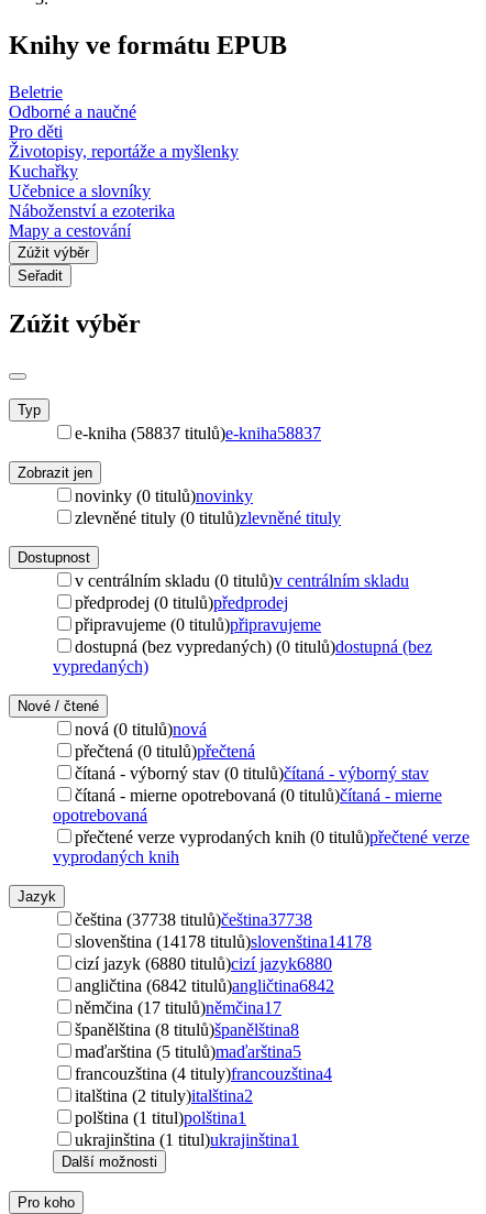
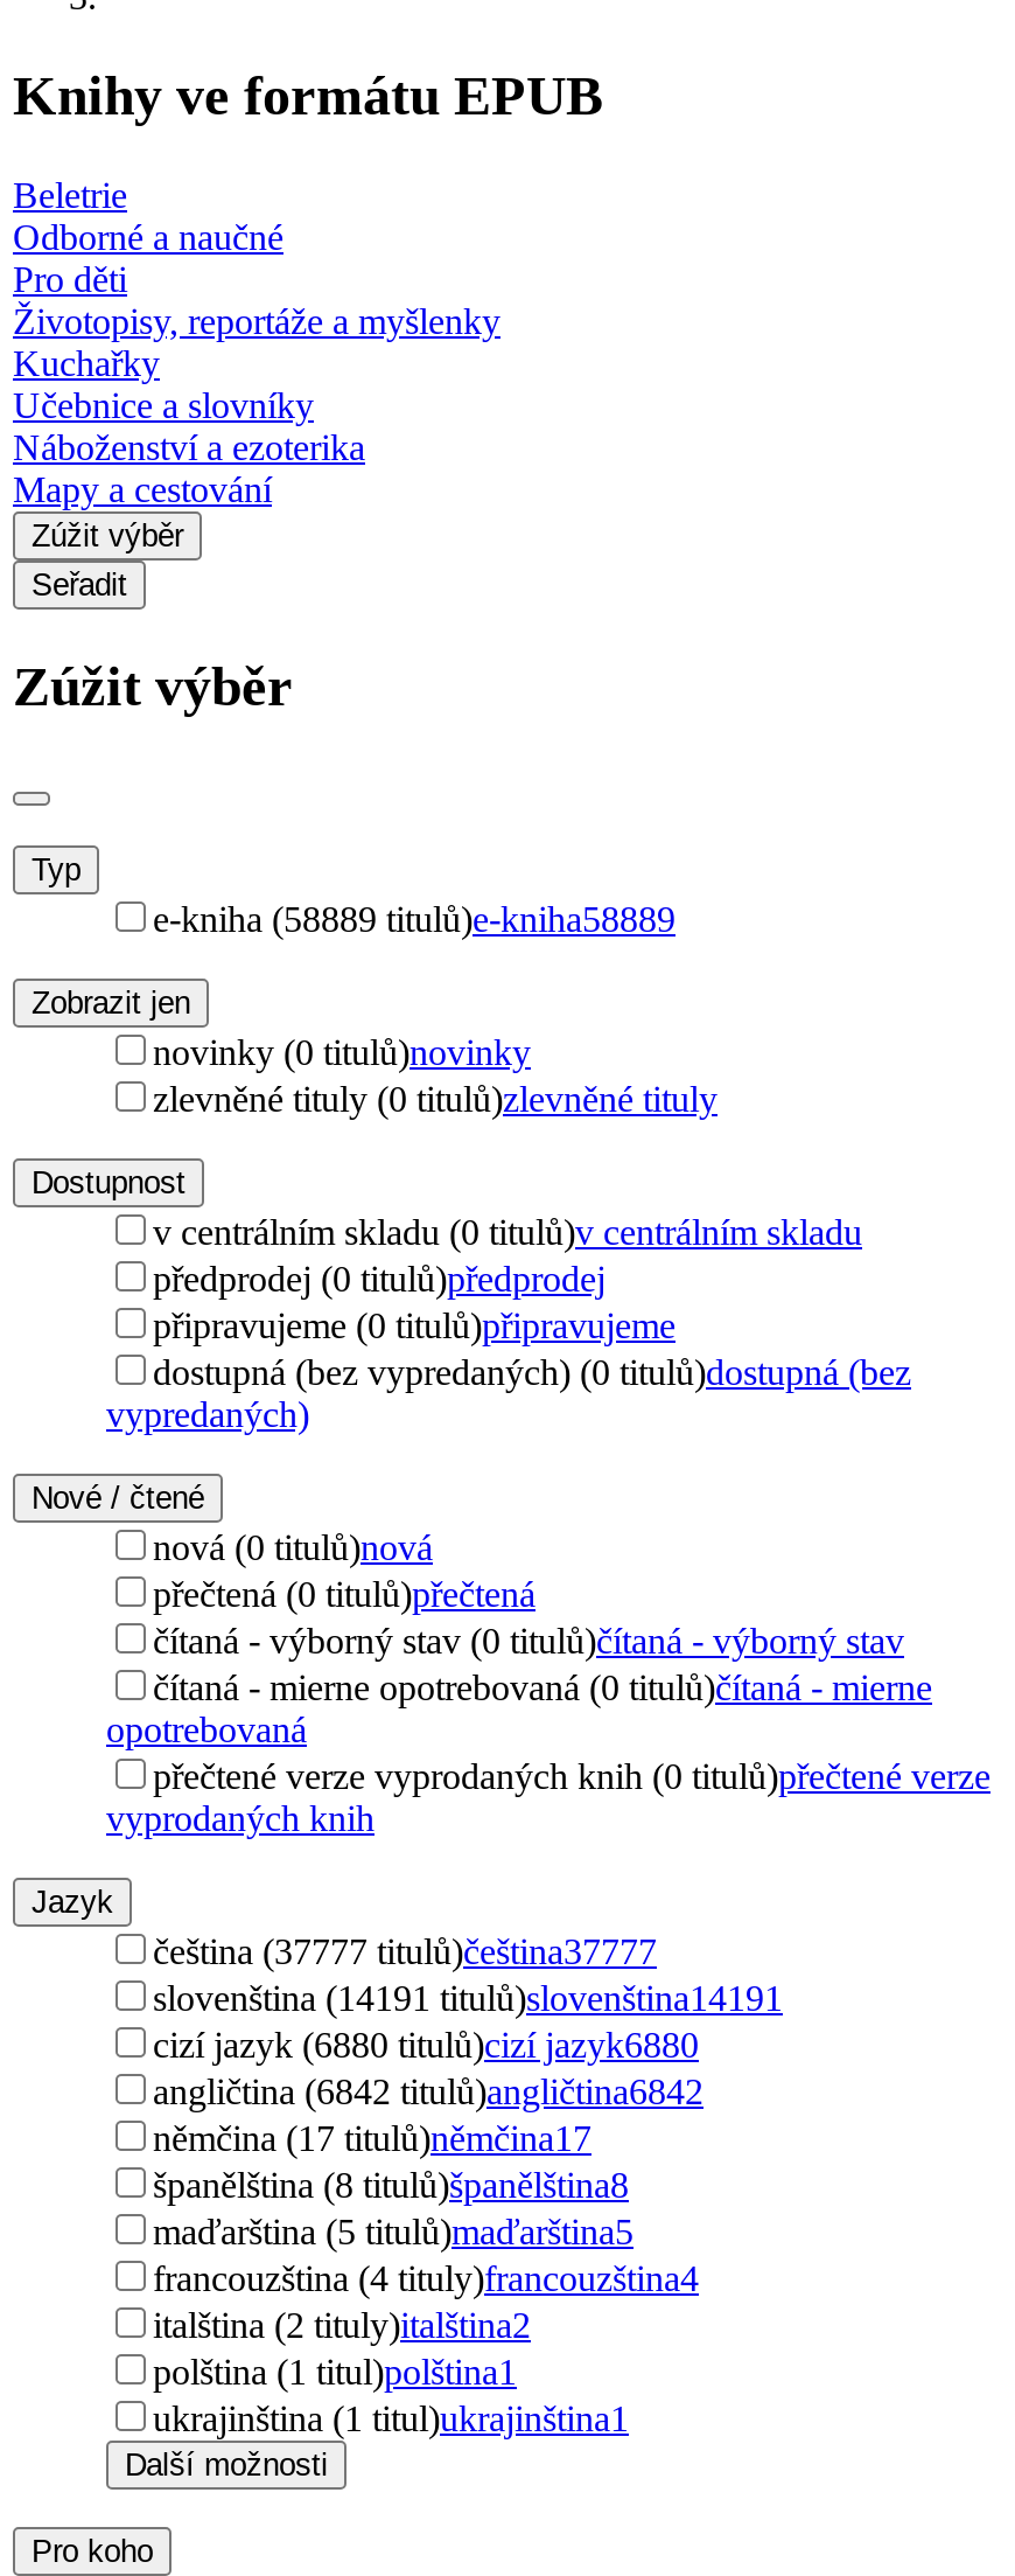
- e-kniha (58837 titulů)e-kniha58837
+ e-kniha (58889 titulů)e-kniha58889

- čeština (37738 titulů)čeština37738
+ čeština (37777 titulů)čeština37777

- slovenština (14178 titulů)slovenština14178
+ slovenština (14191 titulů)slovenština14191
